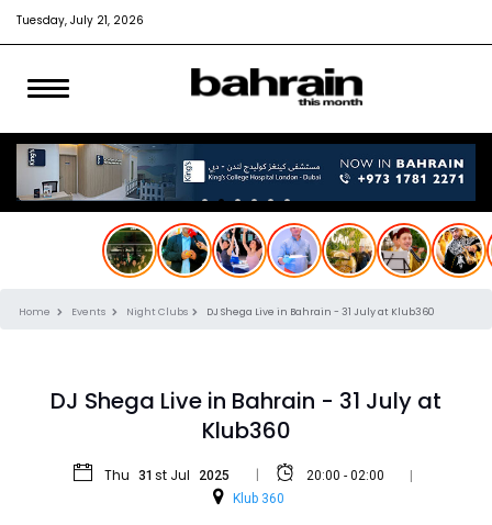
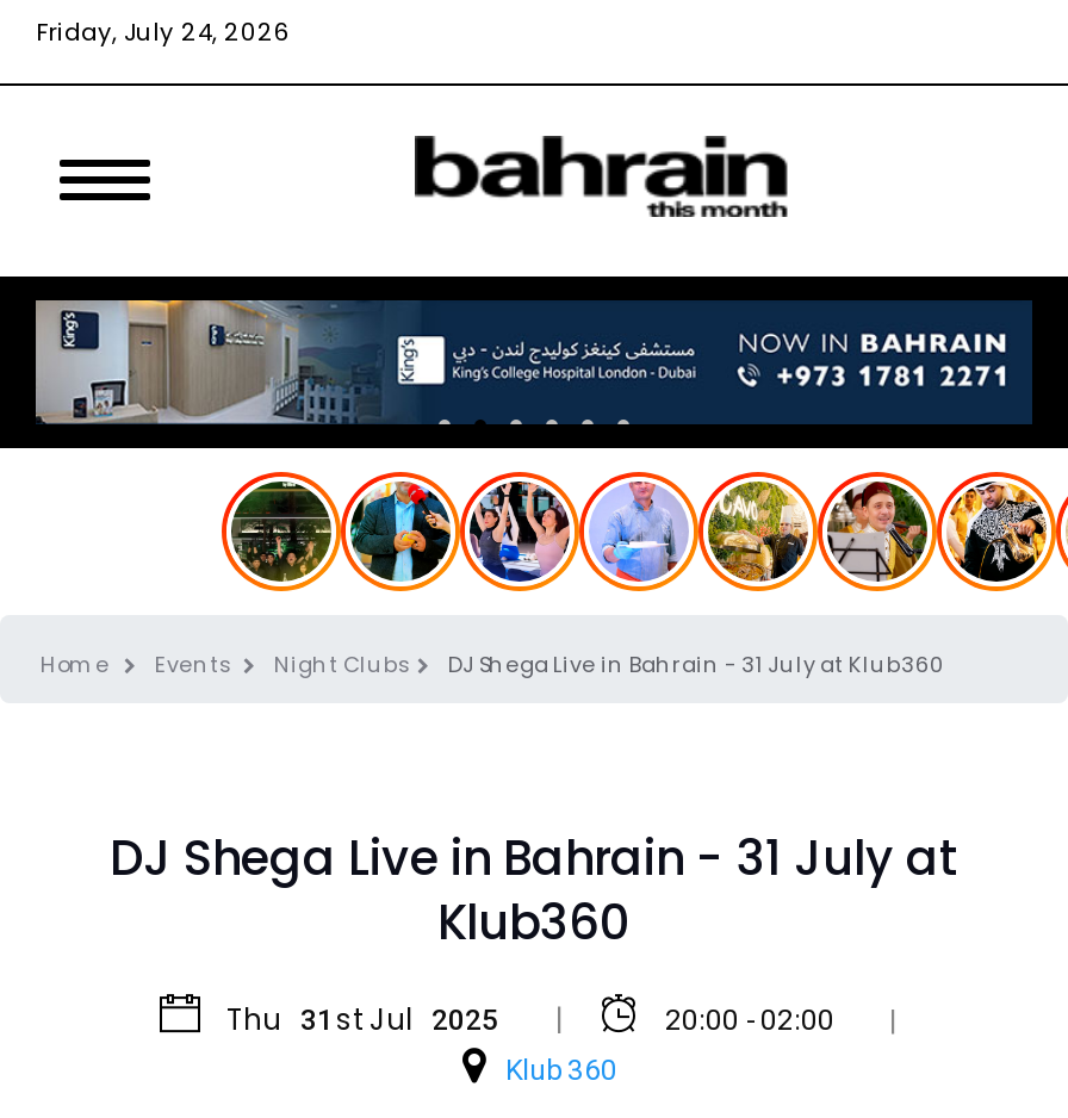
- Tuesday, July 21, 2026
+ Friday, July 24, 2026
